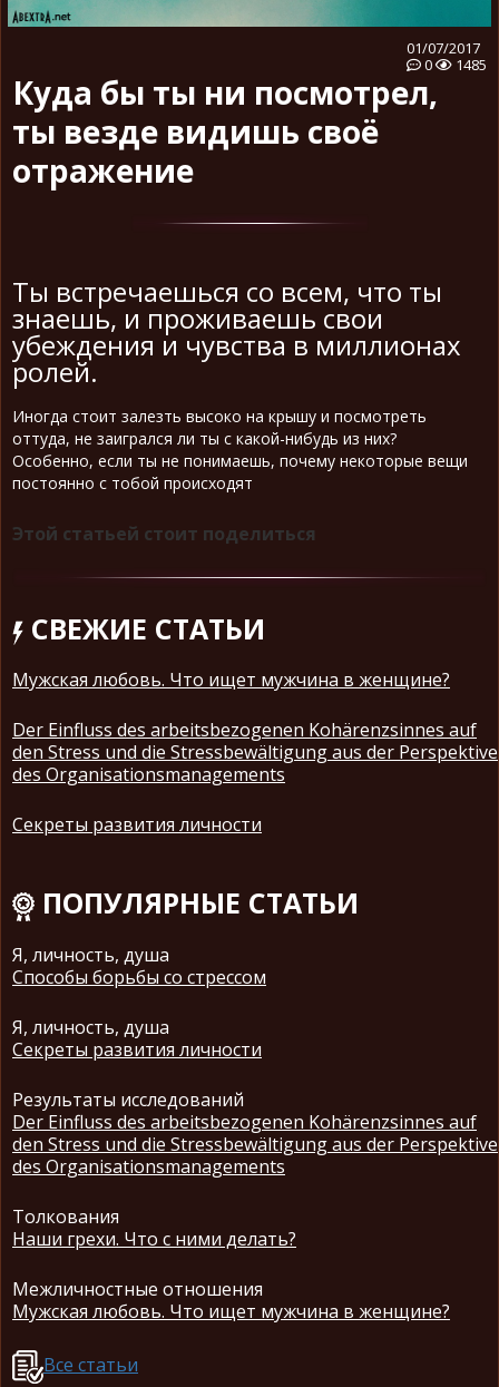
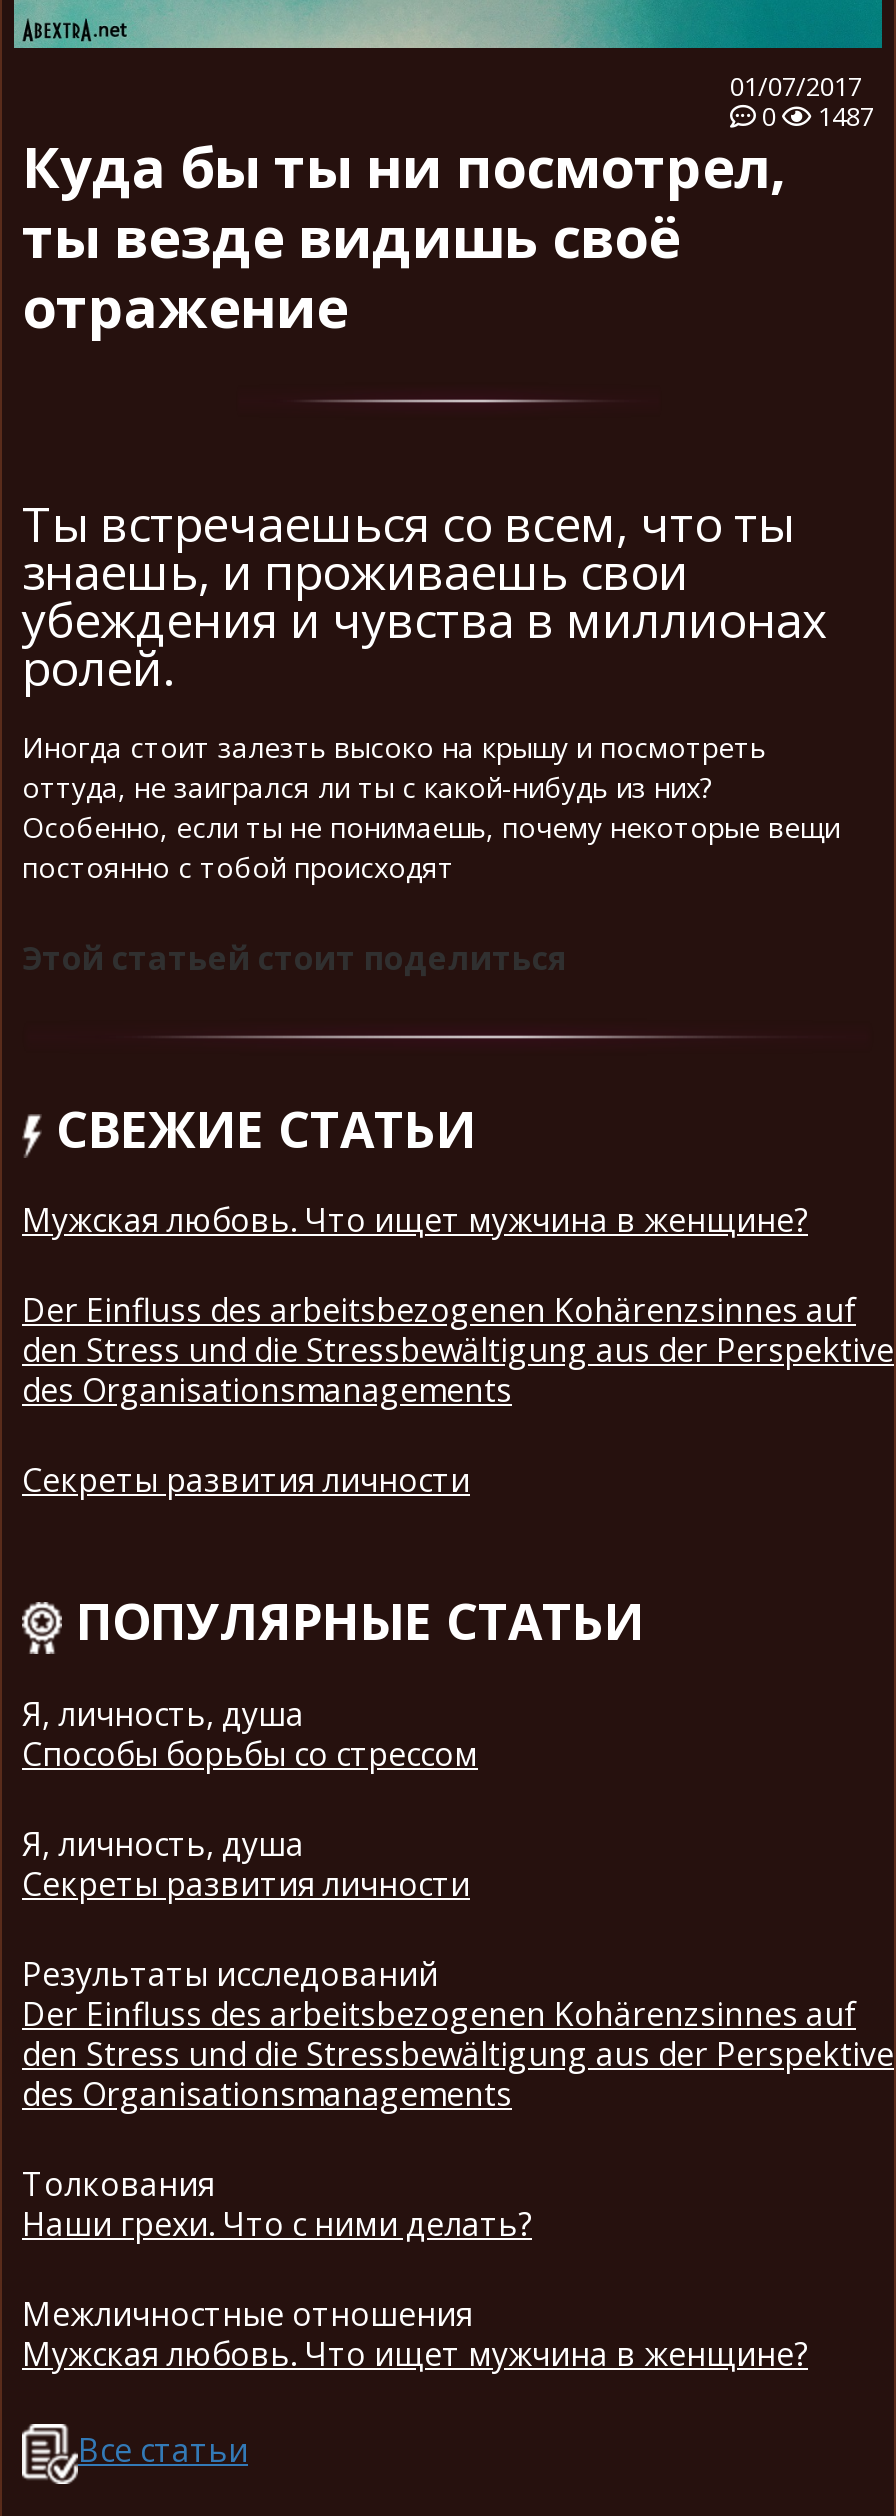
- 0 1485
+ 0 1487
